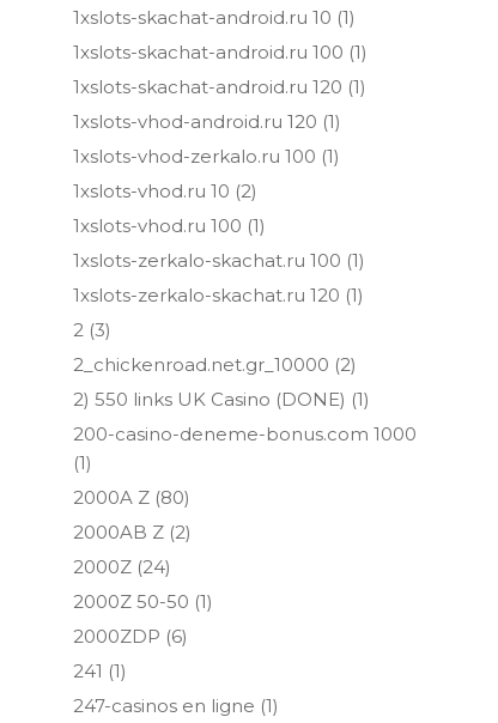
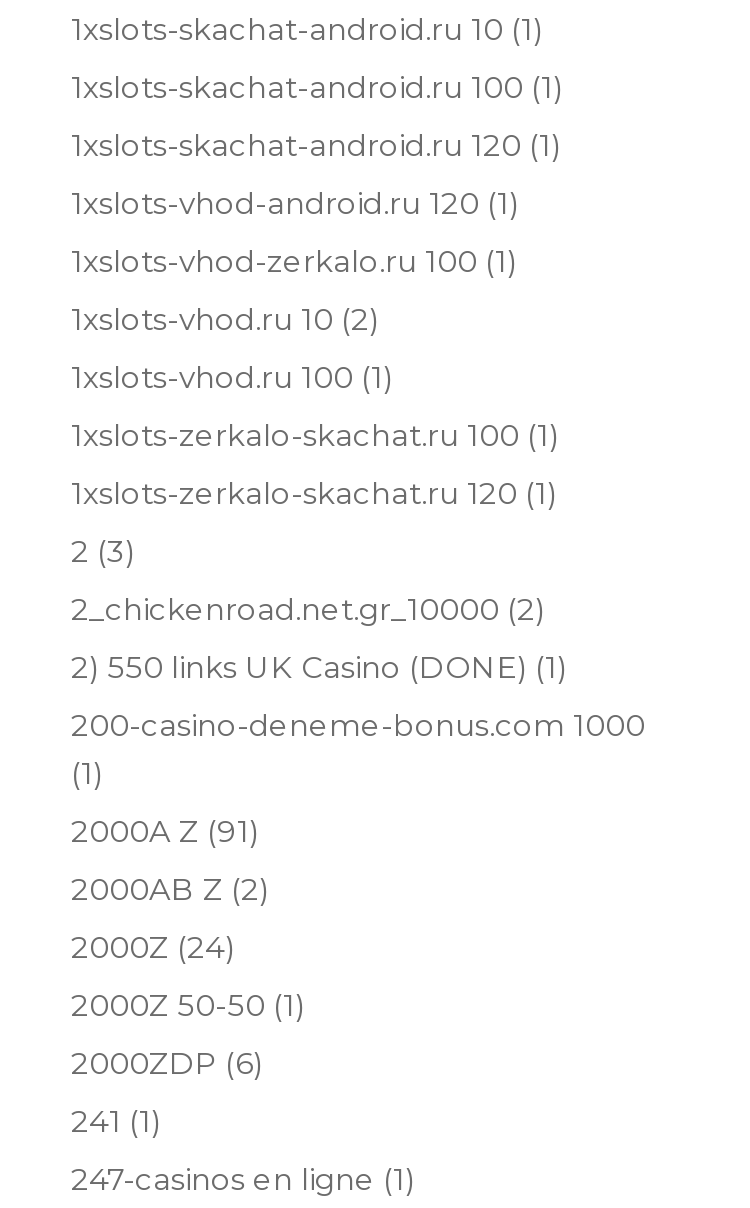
- 2000A Z (80)
+ 2000A Z (91)
